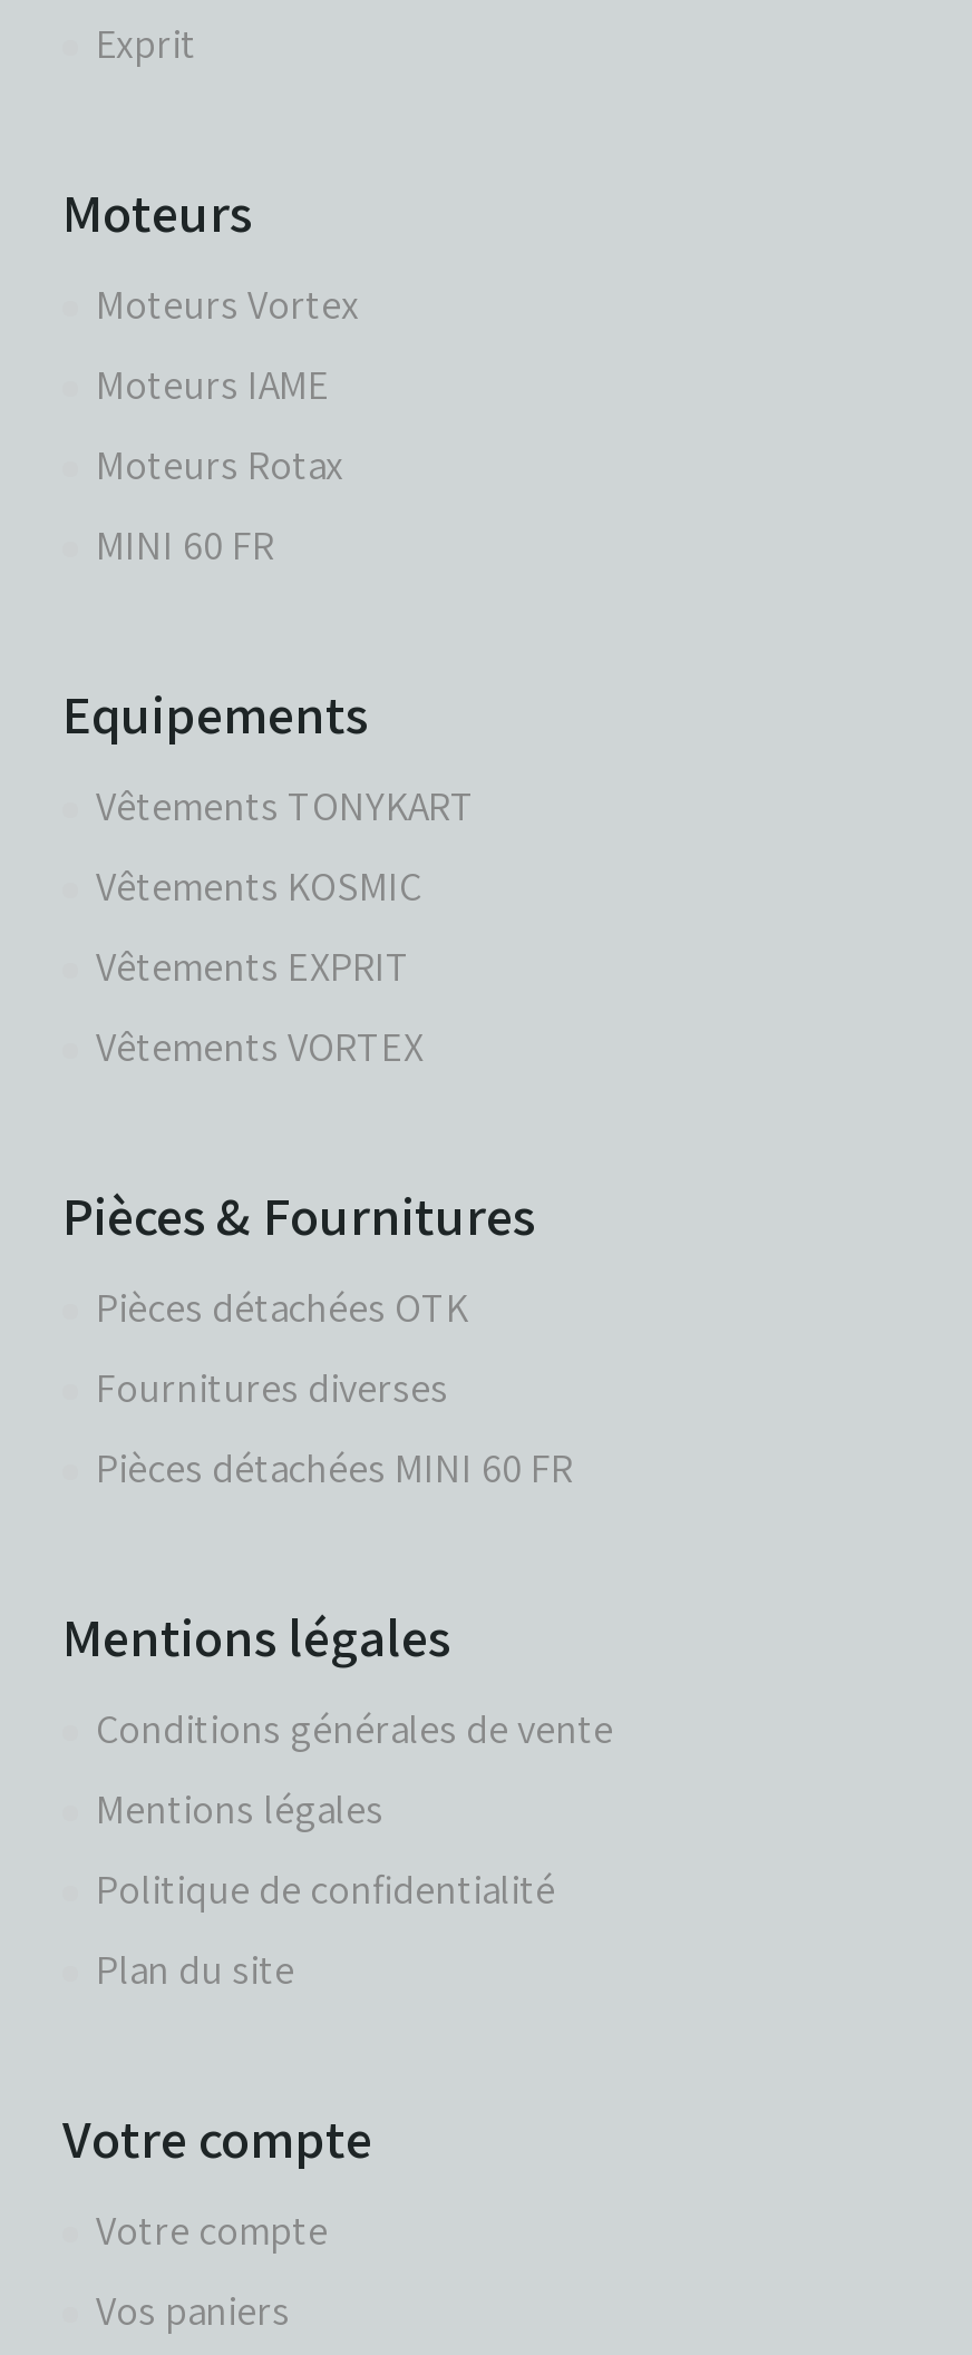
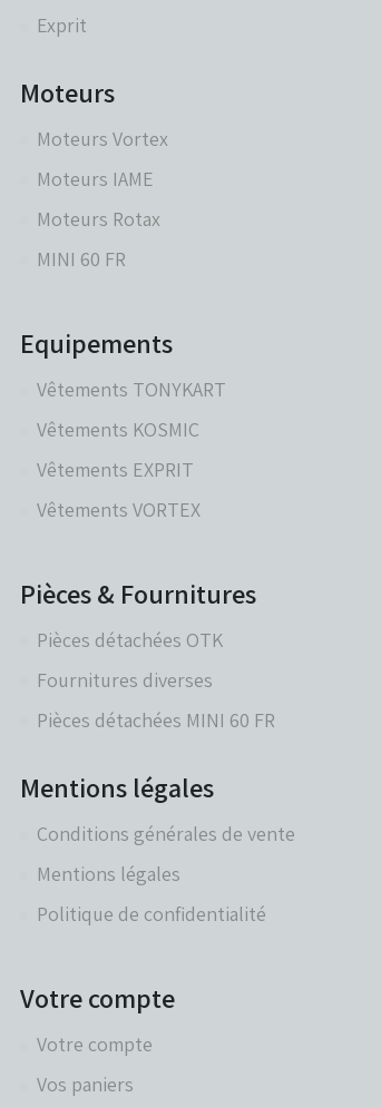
- Plan du site
